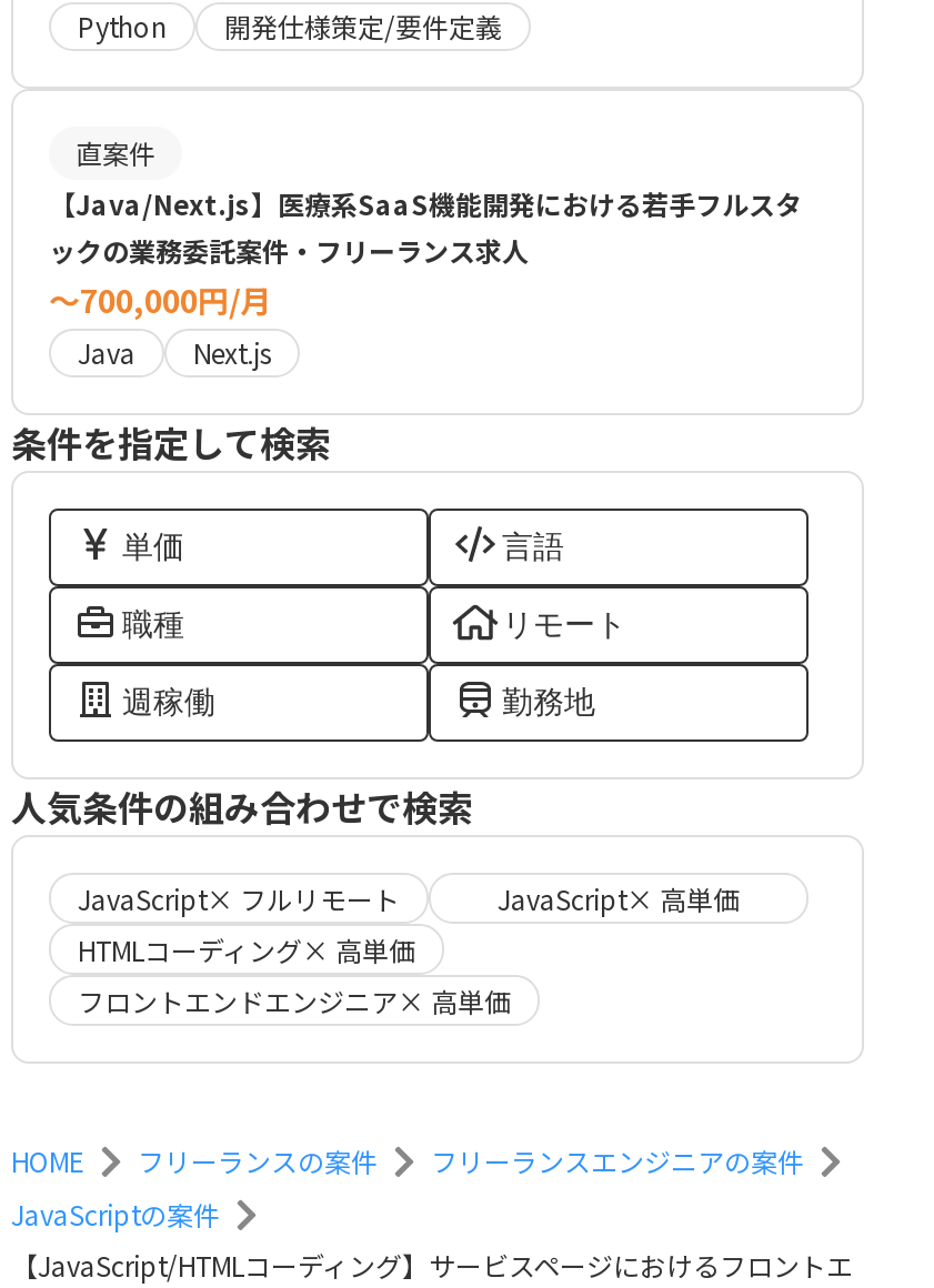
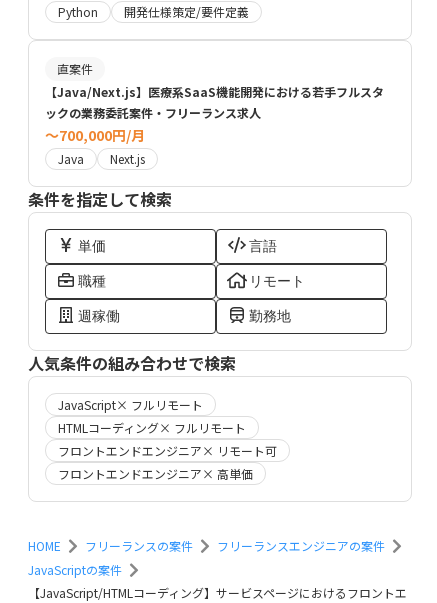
- JavaScript× 高単価
- HTMLコーディング× 高単価
+ HTMLコーディング× フルリモート
+ フロントエンドエンジニア× リモート可
